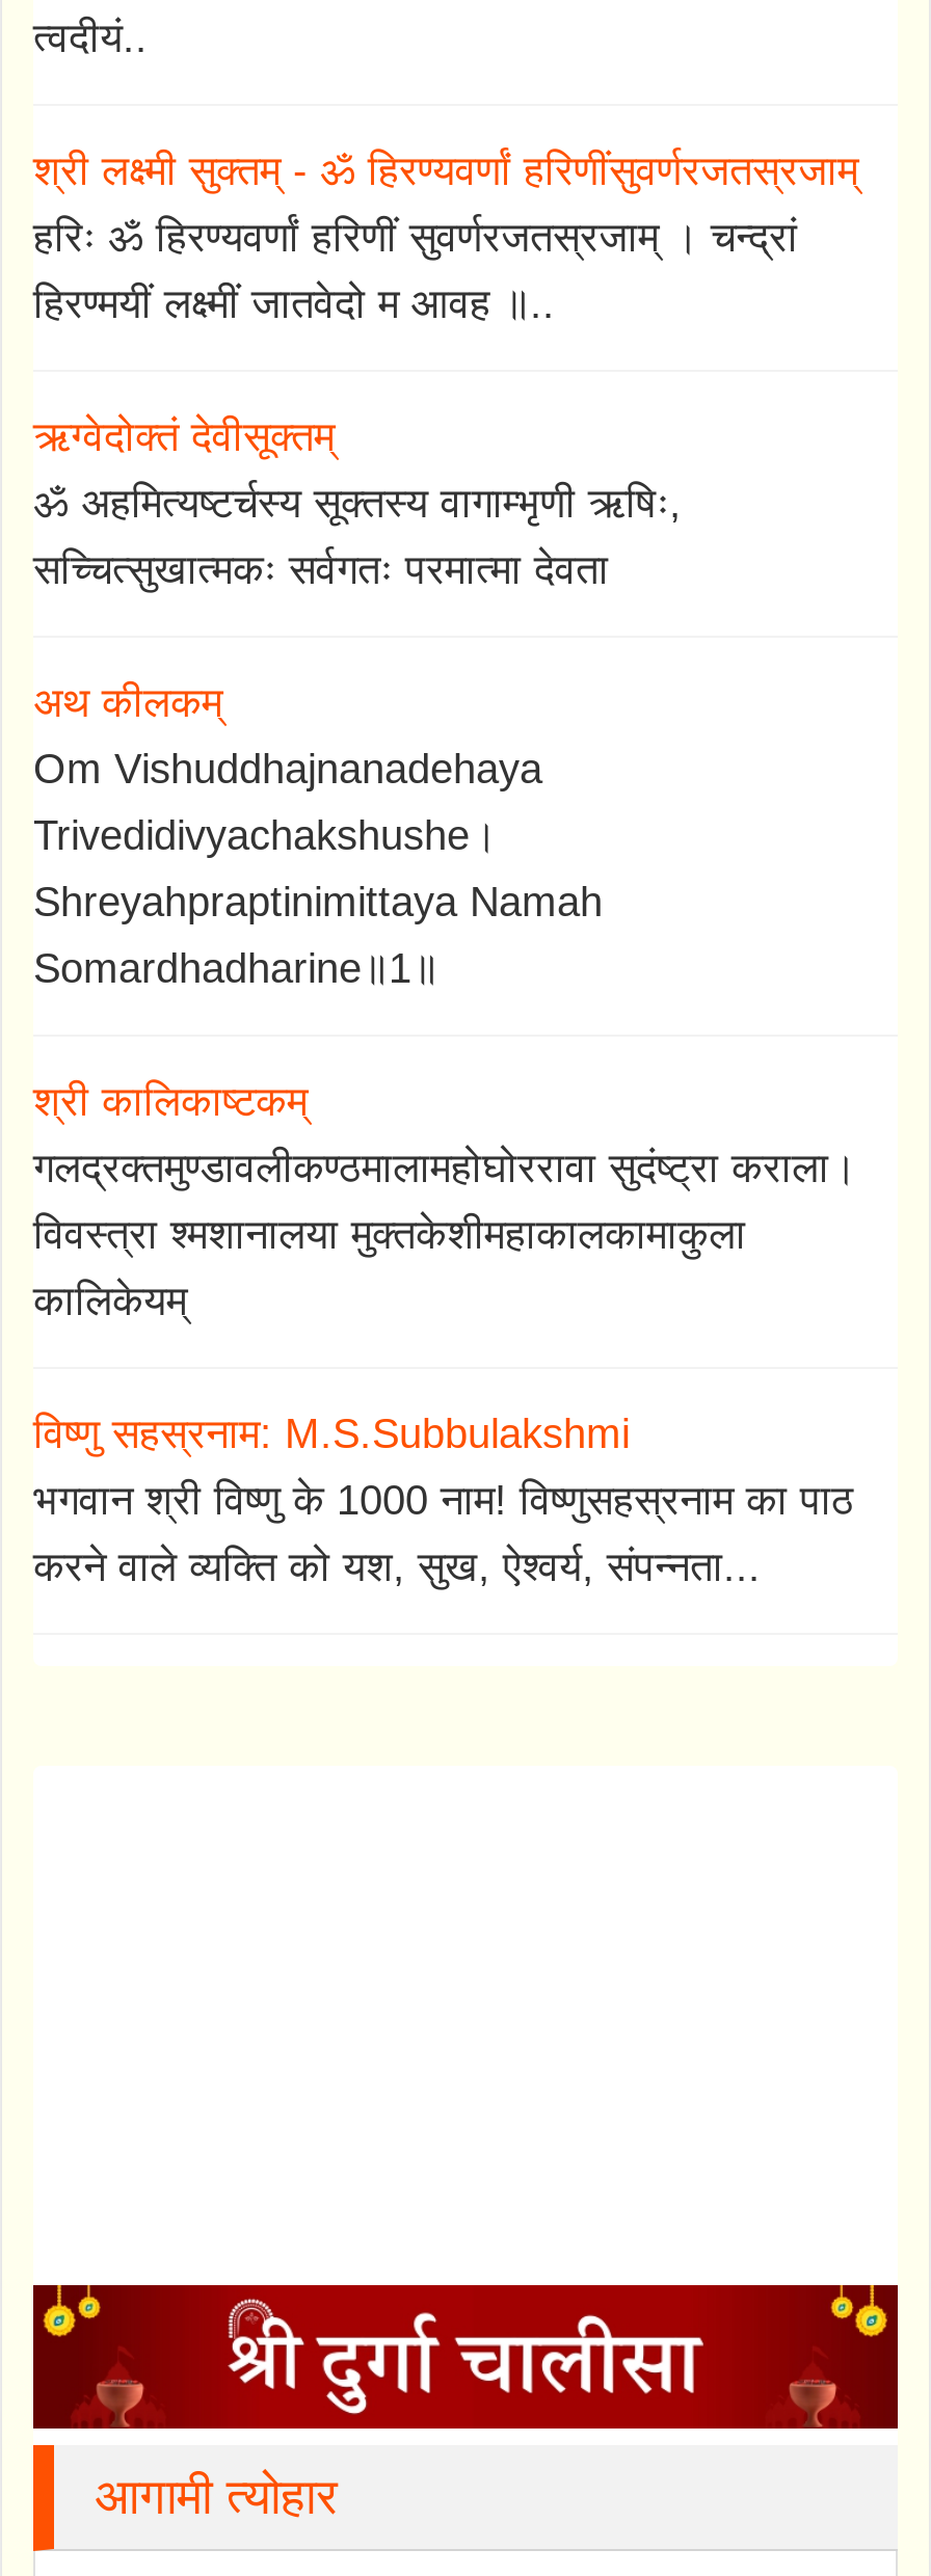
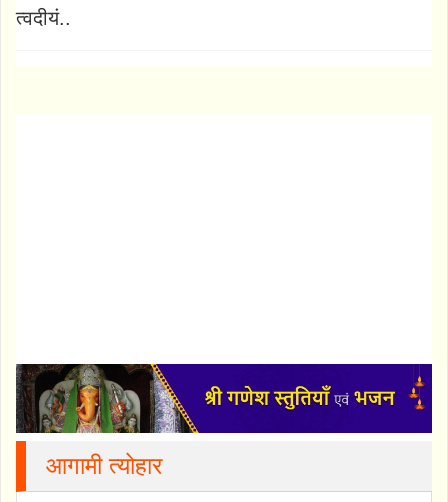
- श्री लक्ष्मी सुक्तम् - ॐ हिरण्यवर्णां हरिणींसुवर्णरजतस्रजाम्
- हरिः ॐ हिरण्यवर्णां हरिणीं सुवर्णरजतस्रजाम् । चन्द्रां
- हिरण्मयीं लक्ष्मीं जातवेदो म आवह ॥..
- ऋग्वेदोक्तं देवीसूक्तम्
- ॐ अहमित्यष्टर्चस्य सूक्तस्य वागाम्भृणी ऋषिः,
- सच्चित्सुखात्मकः सर्वगतः परमात्मा देवता
- अथ कीलकम्
- Om Vishuddhajnanadehaya
- Trivedidivyachakshushe।
- Shreyahpraptinimittaya Namah
- Somardhadharine॥1॥
- श्री कालिकाष्टकम्
- गलद्रक्तमुण्डावलीकण्ठमालामहोघोररावा सुदंष्ट्रा कराला।
- विवस्त्रा श्मशानालया मुक्तकेशीमहाकालकामाकुला
- कालिकेयम्
- विष्णु सहस्रनाम: M.S.Subbulakshmi
- भगवान श्री विष्णु के 1000 नाम! विष्णुसहस्रनाम का पाठ
- करने वाले व्यक्ति को यश, सुख, ऐश्वर्य, संपन्नता...

- [image]
+ [image]
